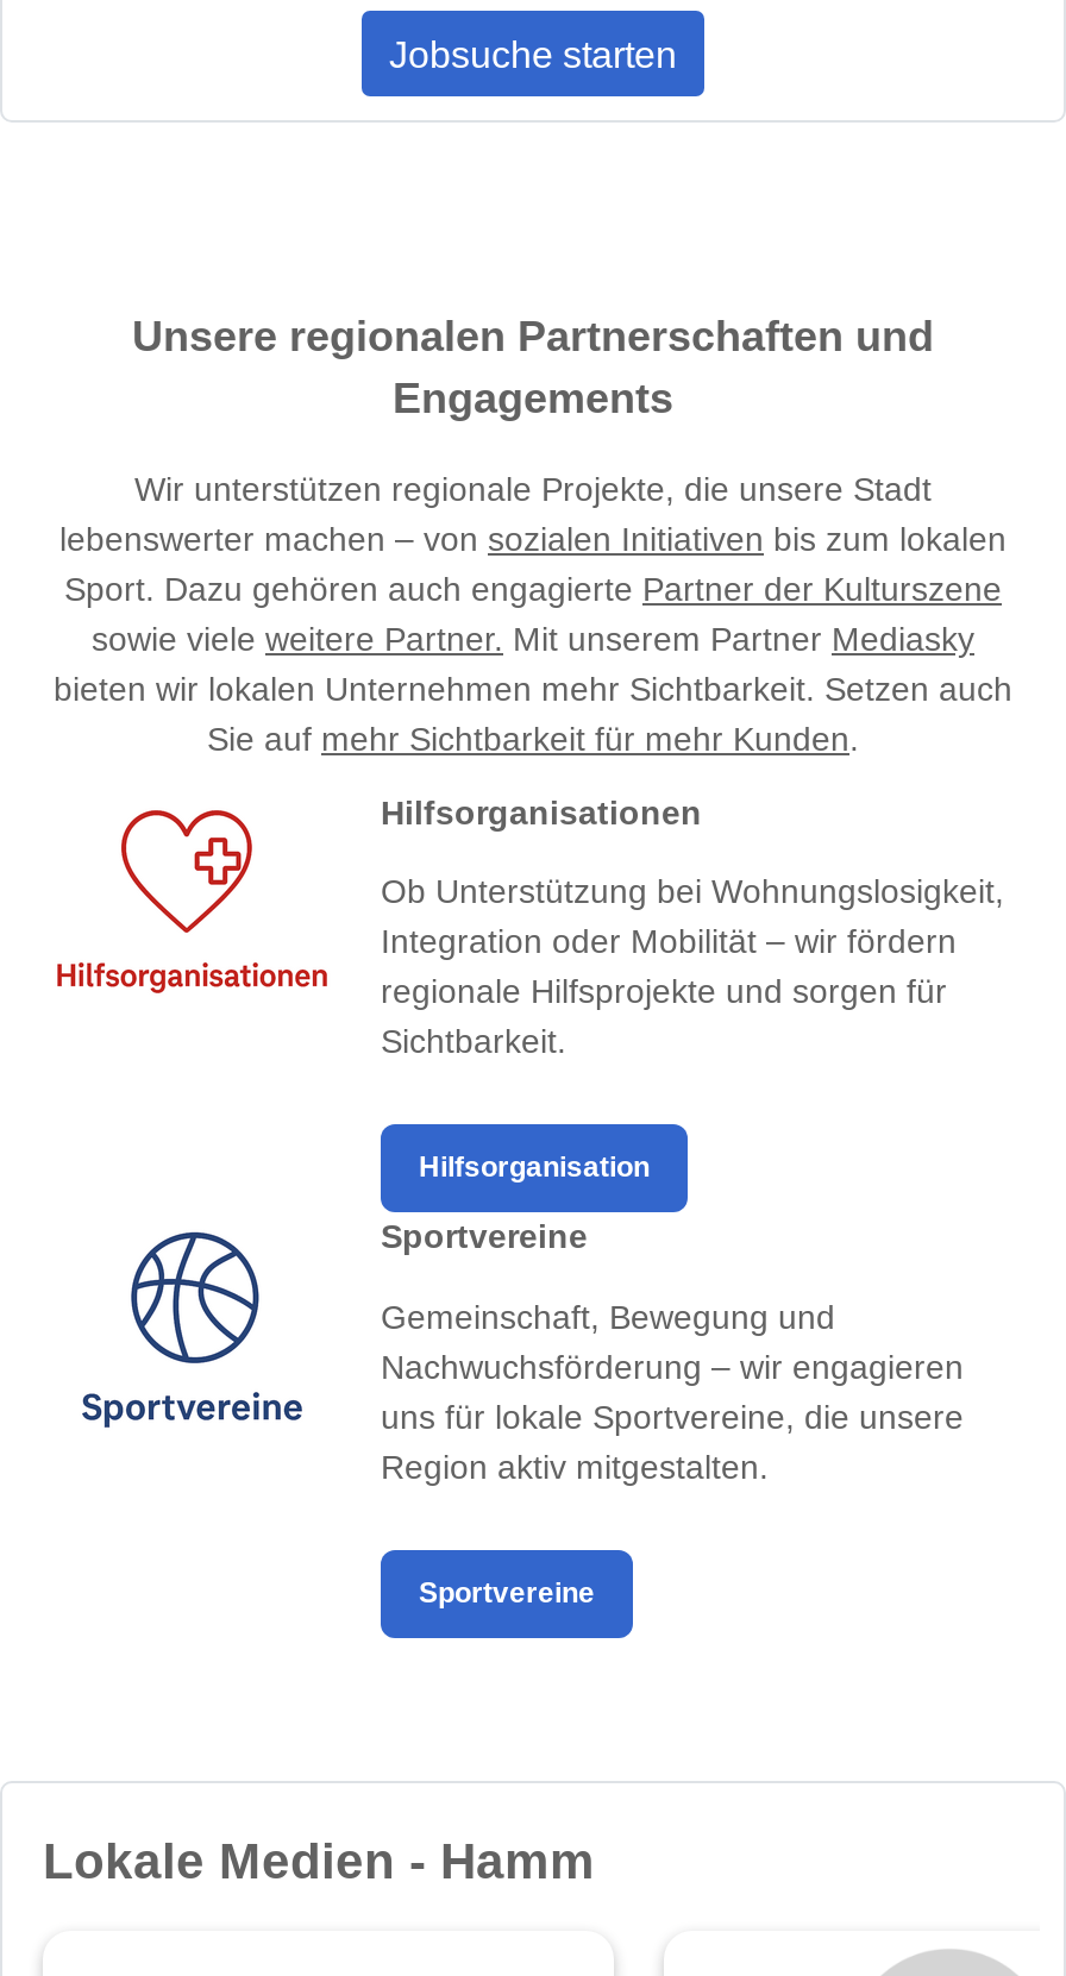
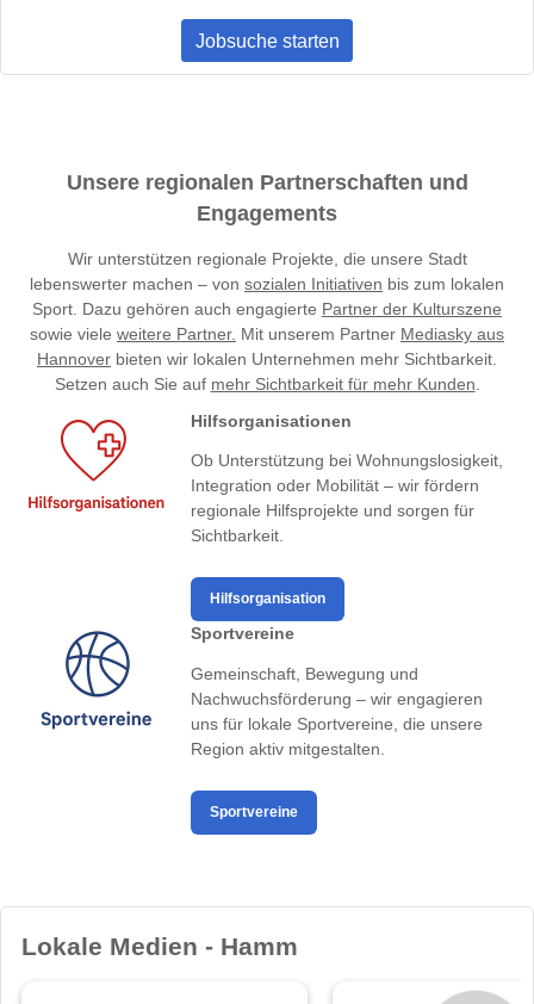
- sowie viele weitere Partner. Mit unserem Partner Mediasky
- bieten wir lokalen Unternehmen mehr Sichtbarkeit. Setzen auch
- Sie auf mehr Sichtbarkeit für mehr Kunden.
+ sowie viele weitere Partner. Mit unserem Partner Mediasky aus
+ Hannover bieten wir lokalen Unternehmen mehr Sichtbarkeit.
+ Setzen auch Sie auf mehr Sichtbarkeit für mehr Kunden.
